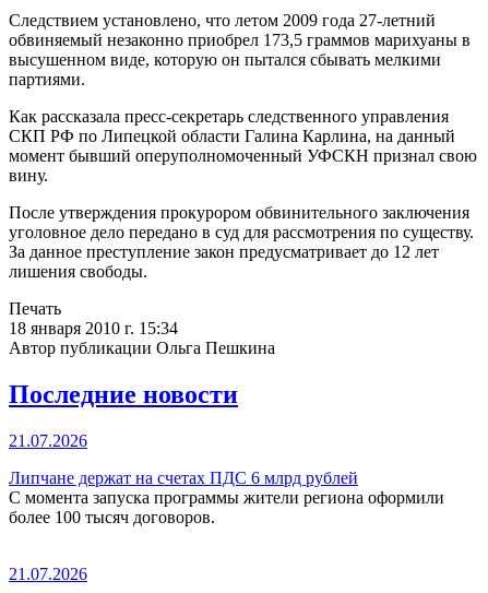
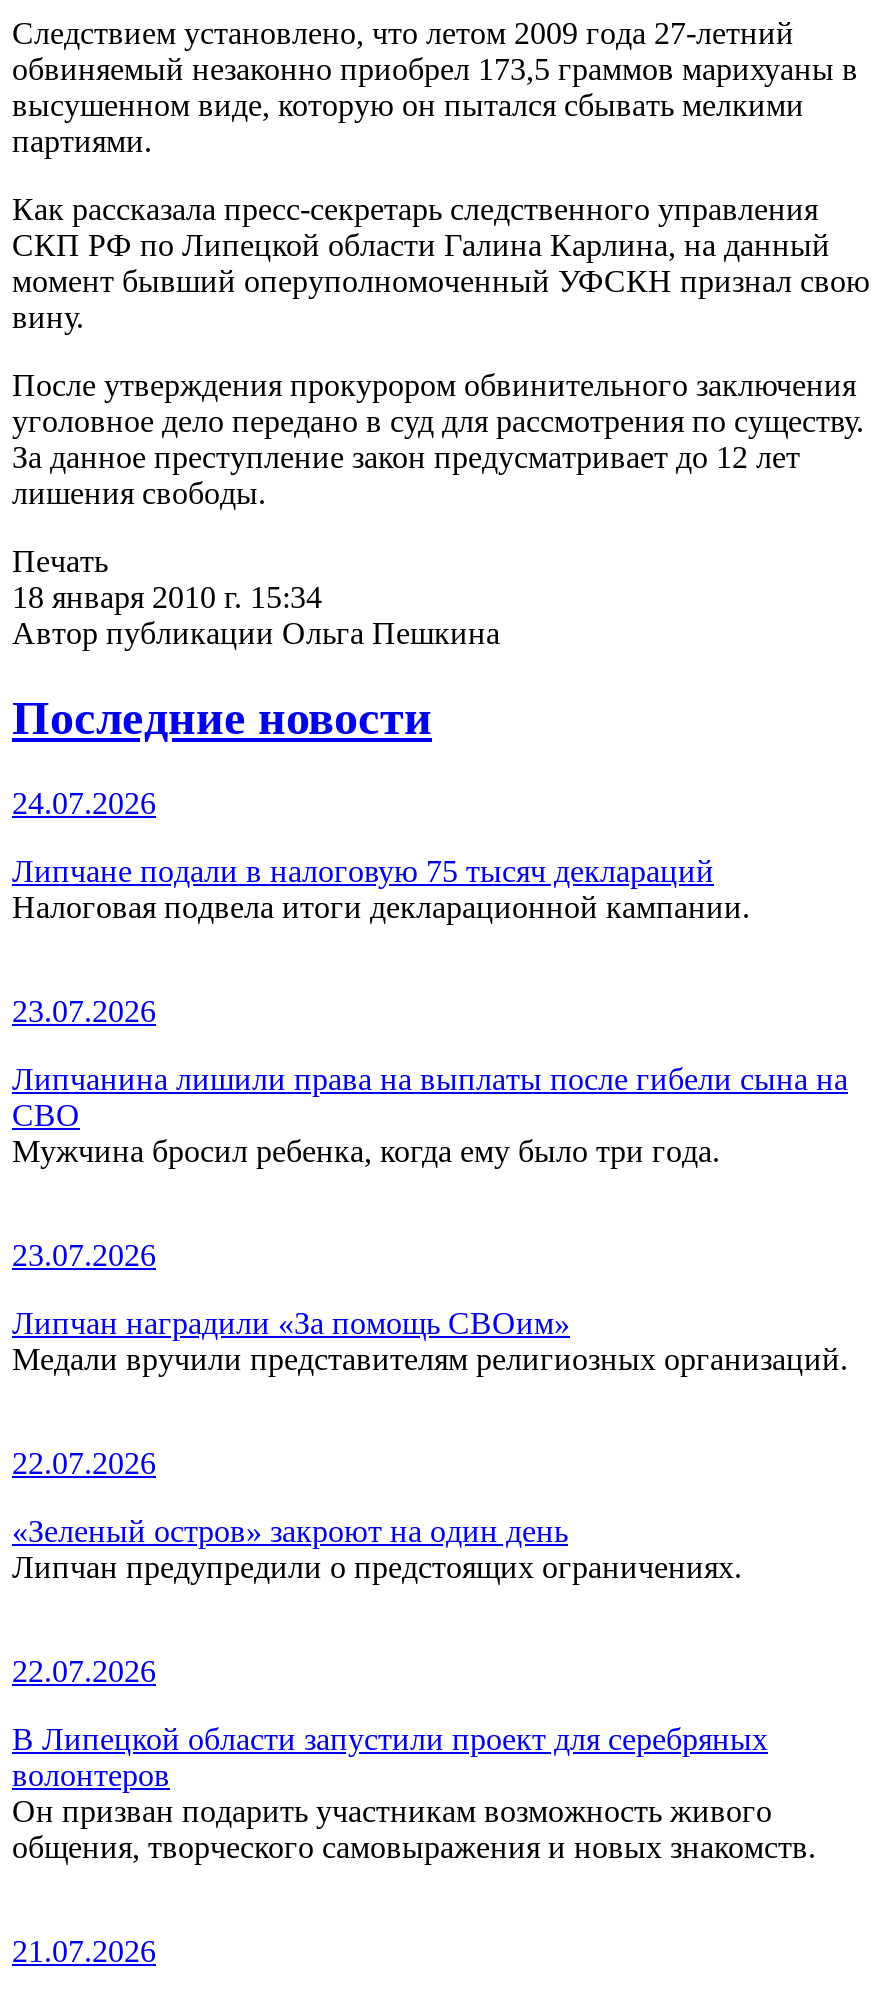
- 21.07.2026
- Липчане держат на счетах ПДС 6 млрд рублей
- С момента запуска программы жители региона оформили
- более 100 тысяч договоров.
+ 24.07.2026
+ Липчане подали в налоговую 75 тысяч деклараций
+ Налоговая подвела итоги декларационной кампании.
+ 23.07.2026
+ Липчанина лишили права на выплаты после гибели сына на
+ СВО
+ Мужчина бросил ребенка, когда ему было три года.
+ 23.07.2026
+ Липчан наградили «За помощь СВОим»
+ Медали вручили представителям религиозных организаций.
+ 22.07.2026
+ «Зеленый остров» закроют на один день
+ Липчан предупредили о предстоящих ограничениях.
+ 22.07.2026
+ В Липецкой области запустили проект для серебряных
+ волонтеров
+ Он призван подарить участникам возможность живого
+ общения, творческого самовыражения и новых знакомств.
